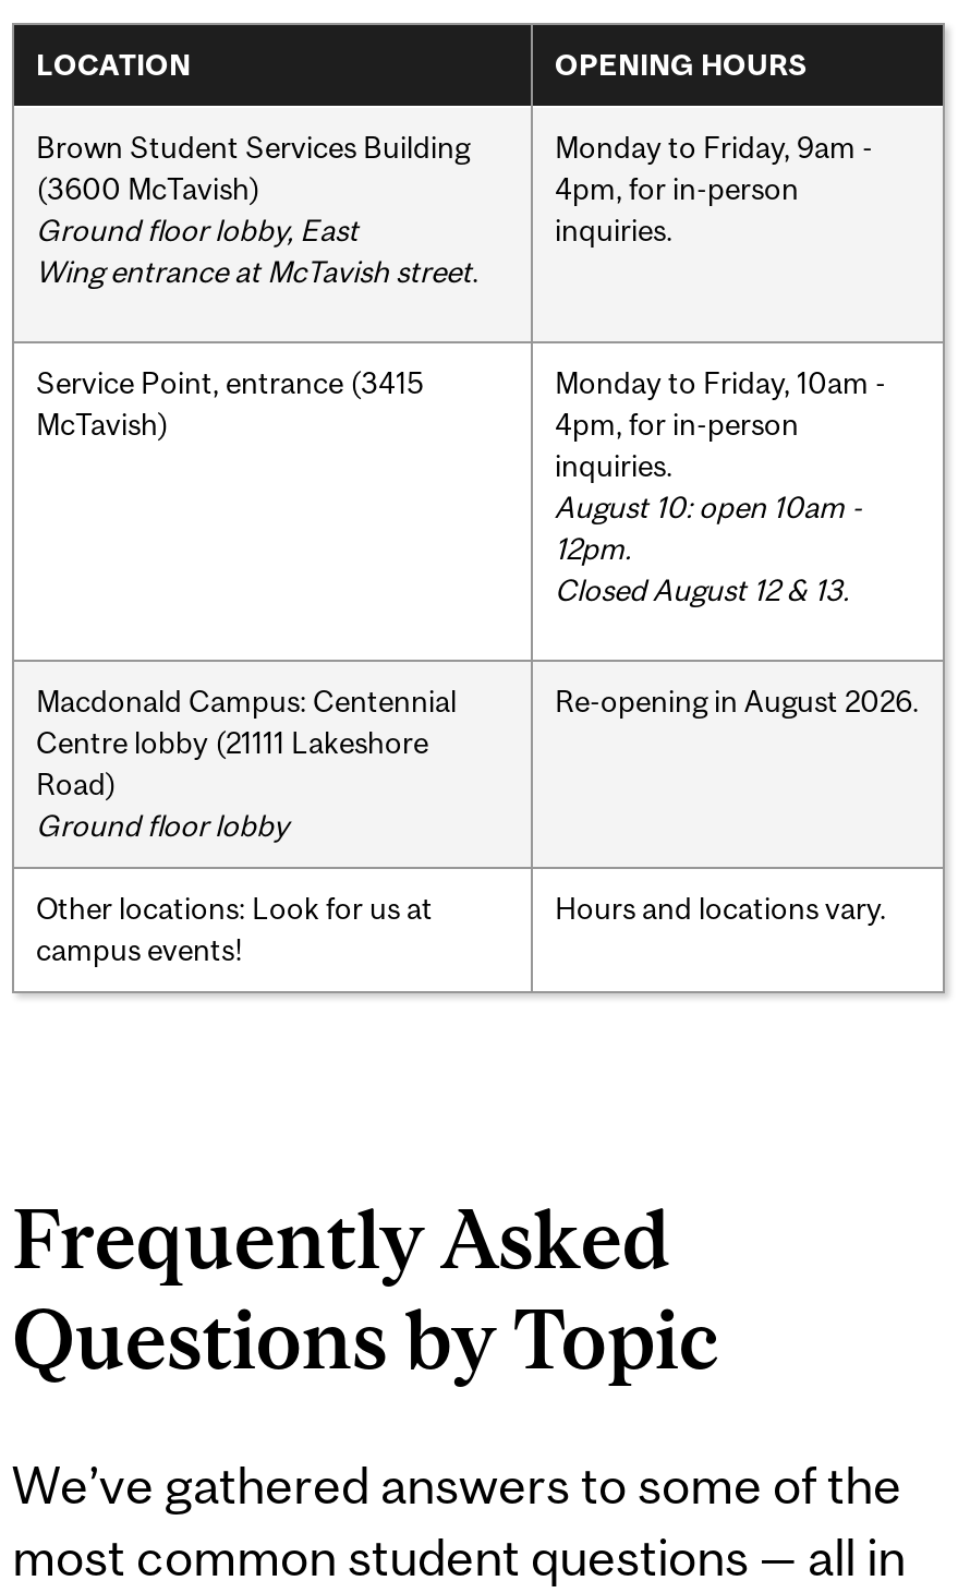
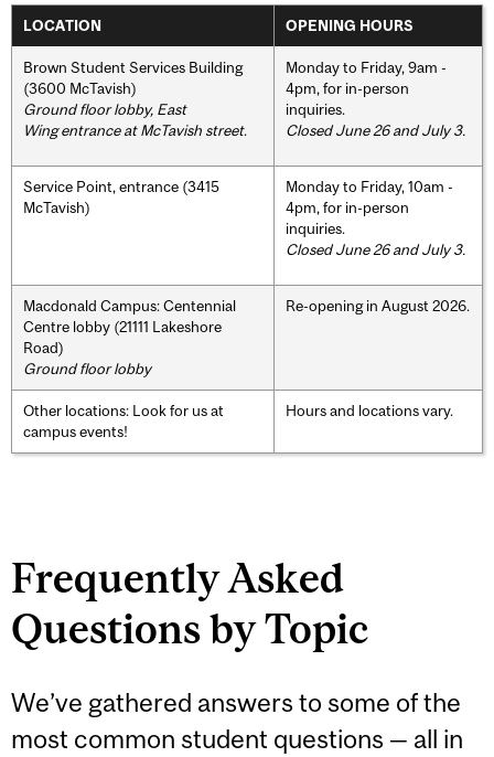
+ Closed June 26 and July 3.

- August 10: open 10am -
- 12pm.
- Closed August 12 & 13.
+ Closed June 26 and July 3.
